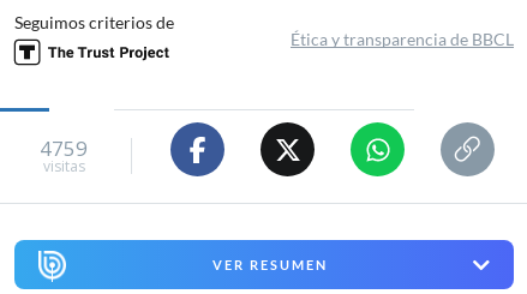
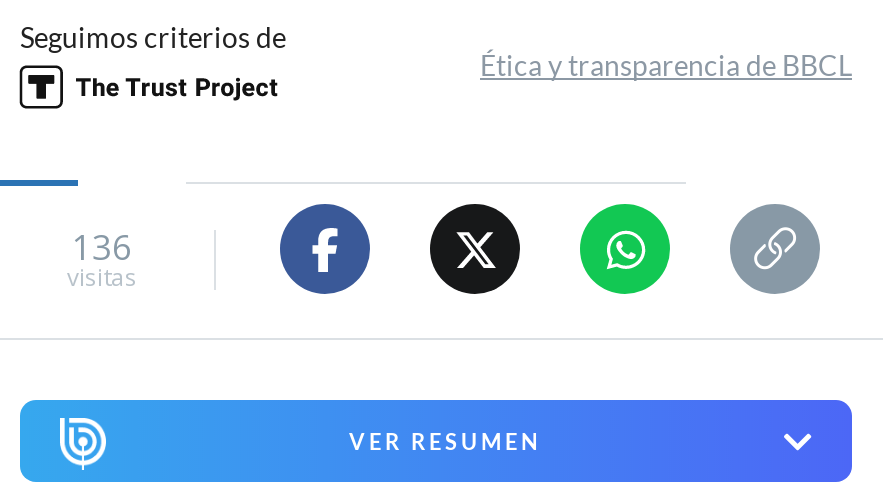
- 4759
+ 136
